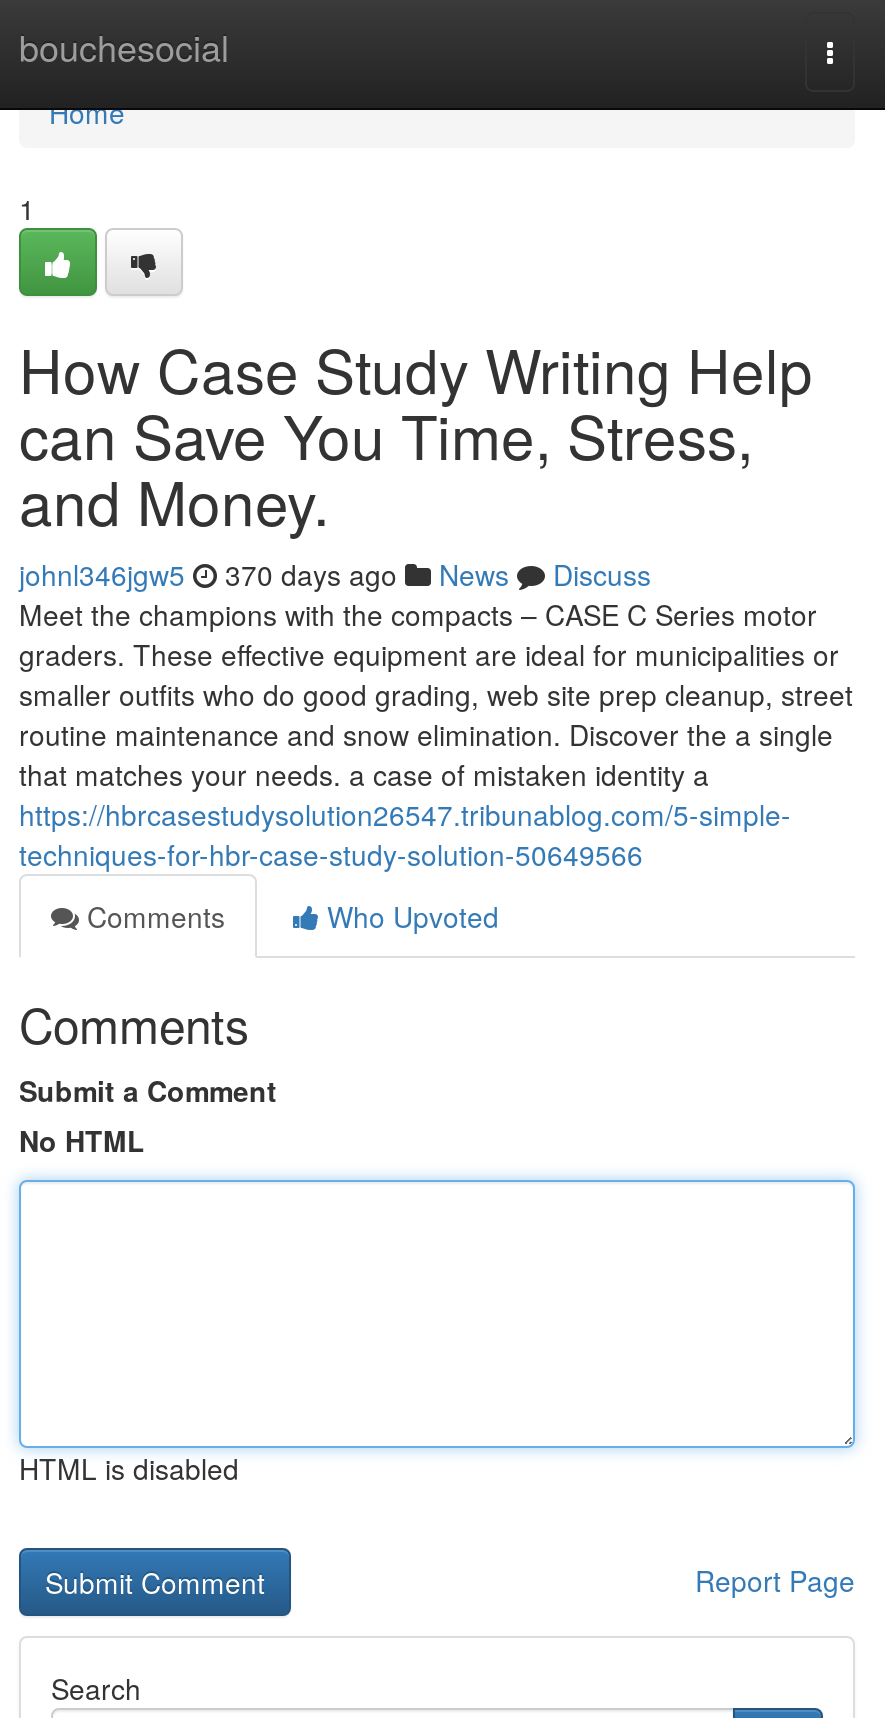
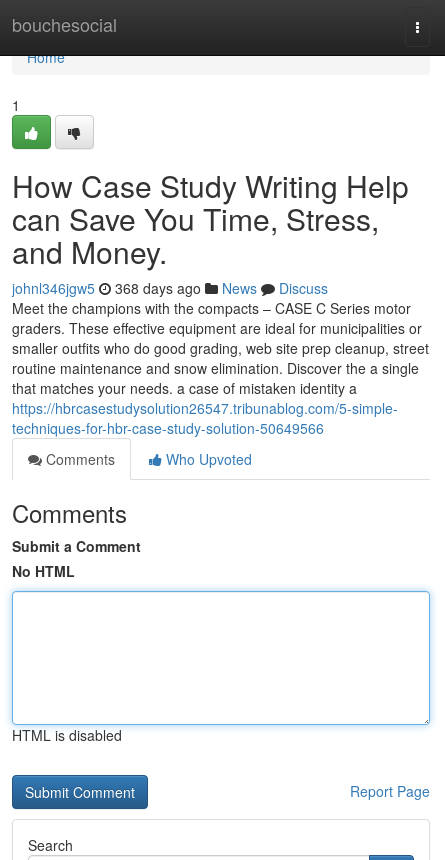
- johnl346jgw5 370 days ago News Discuss
+ johnl346jgw5 368 days ago News Discuss
